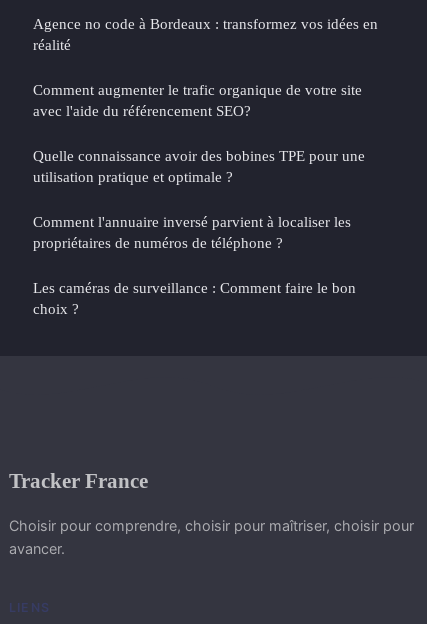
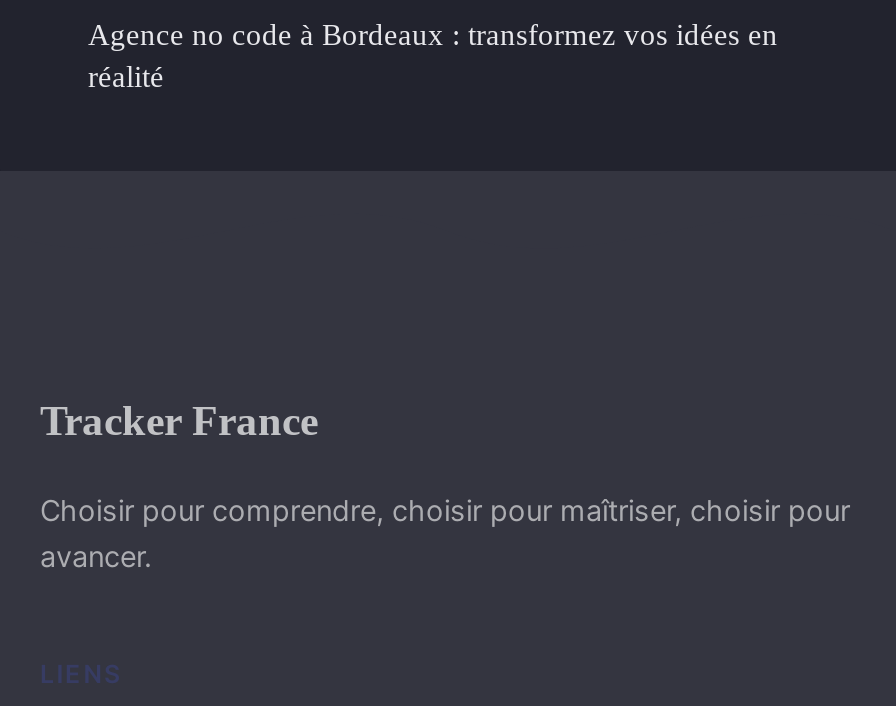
- Comment augmenter le trafic organique de votre site
- avec l'aide du référencement SEO?
- Quelle connaissance avoir des bobines TPE pour une
- utilisation pratique et optimale ?
- Comment l'annuaire inversé parvient à localiser les
- propriétaires de numéros de téléphone ?
- Les caméras de surveillance : Comment faire le bon
- choix ?
